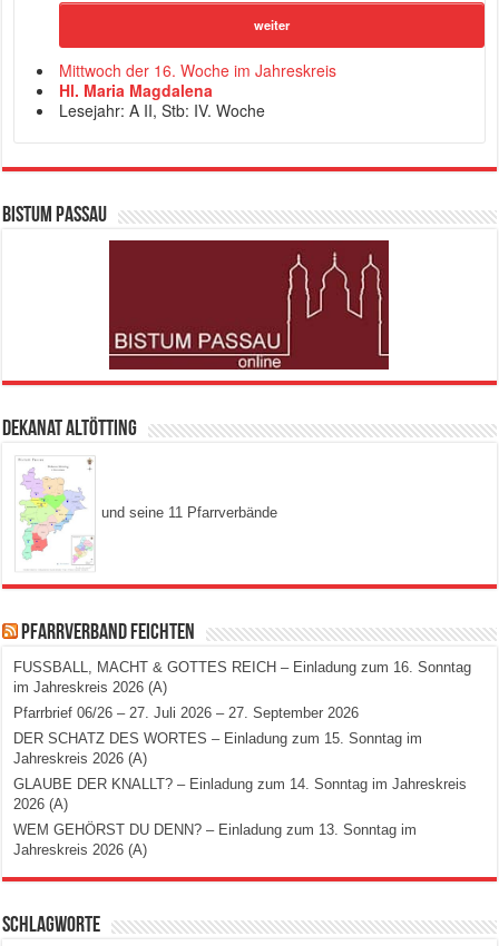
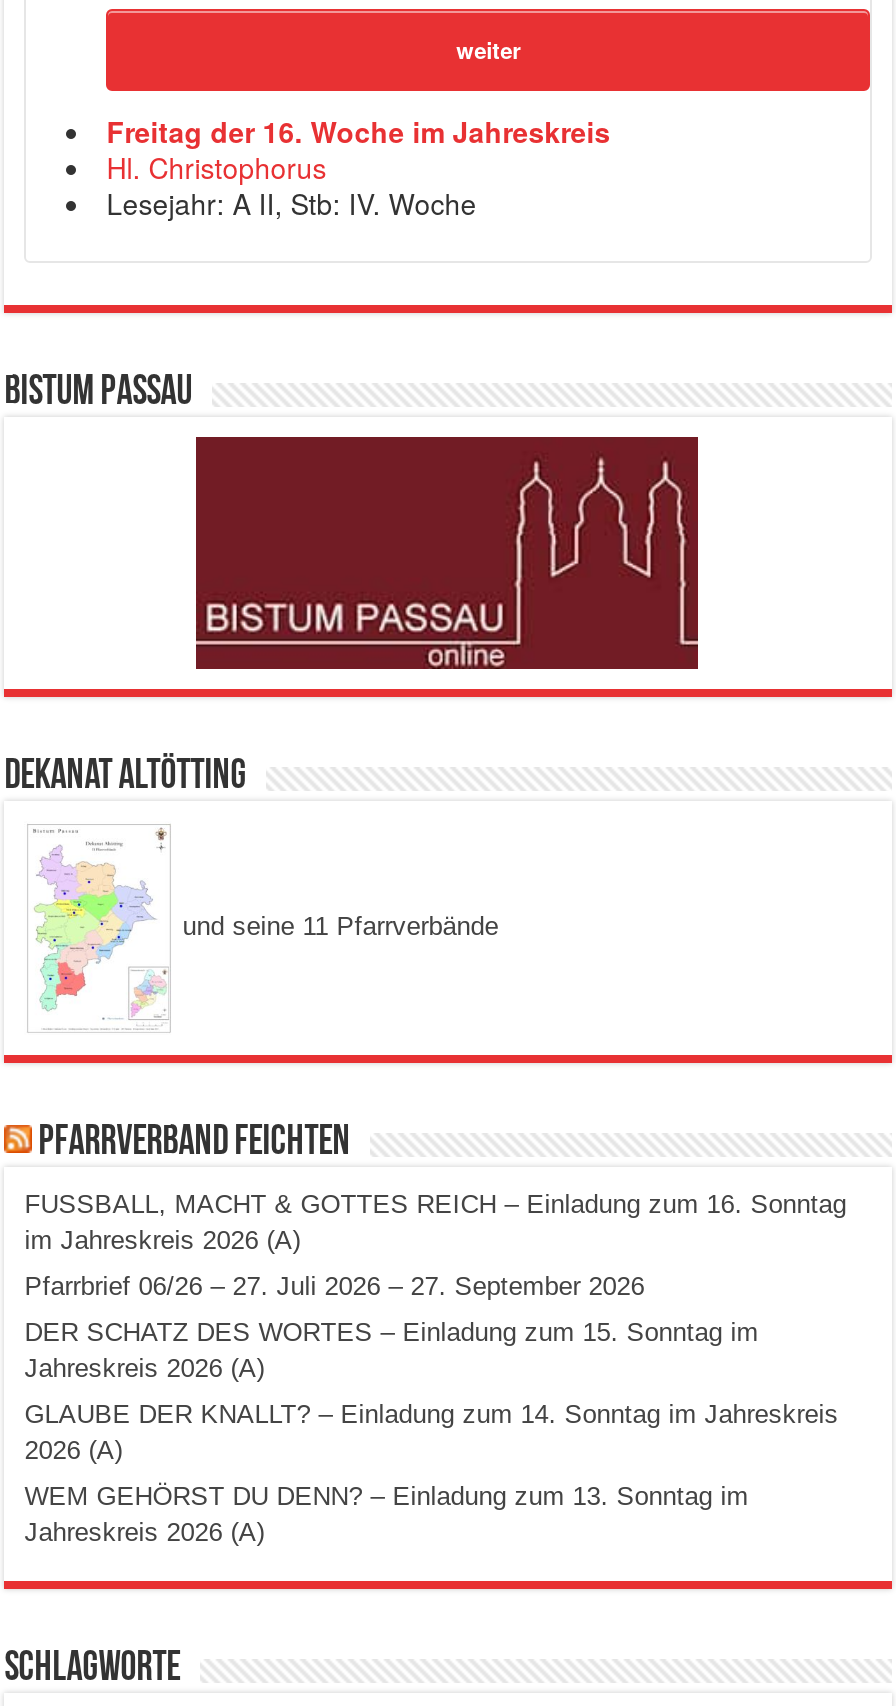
- Mittwoch der 16. Woche im Jahreskreis
- Hl. Maria Magdalena
+ Freitag der 16. Woche im Jahreskreis
+ Hl. Christophorus
